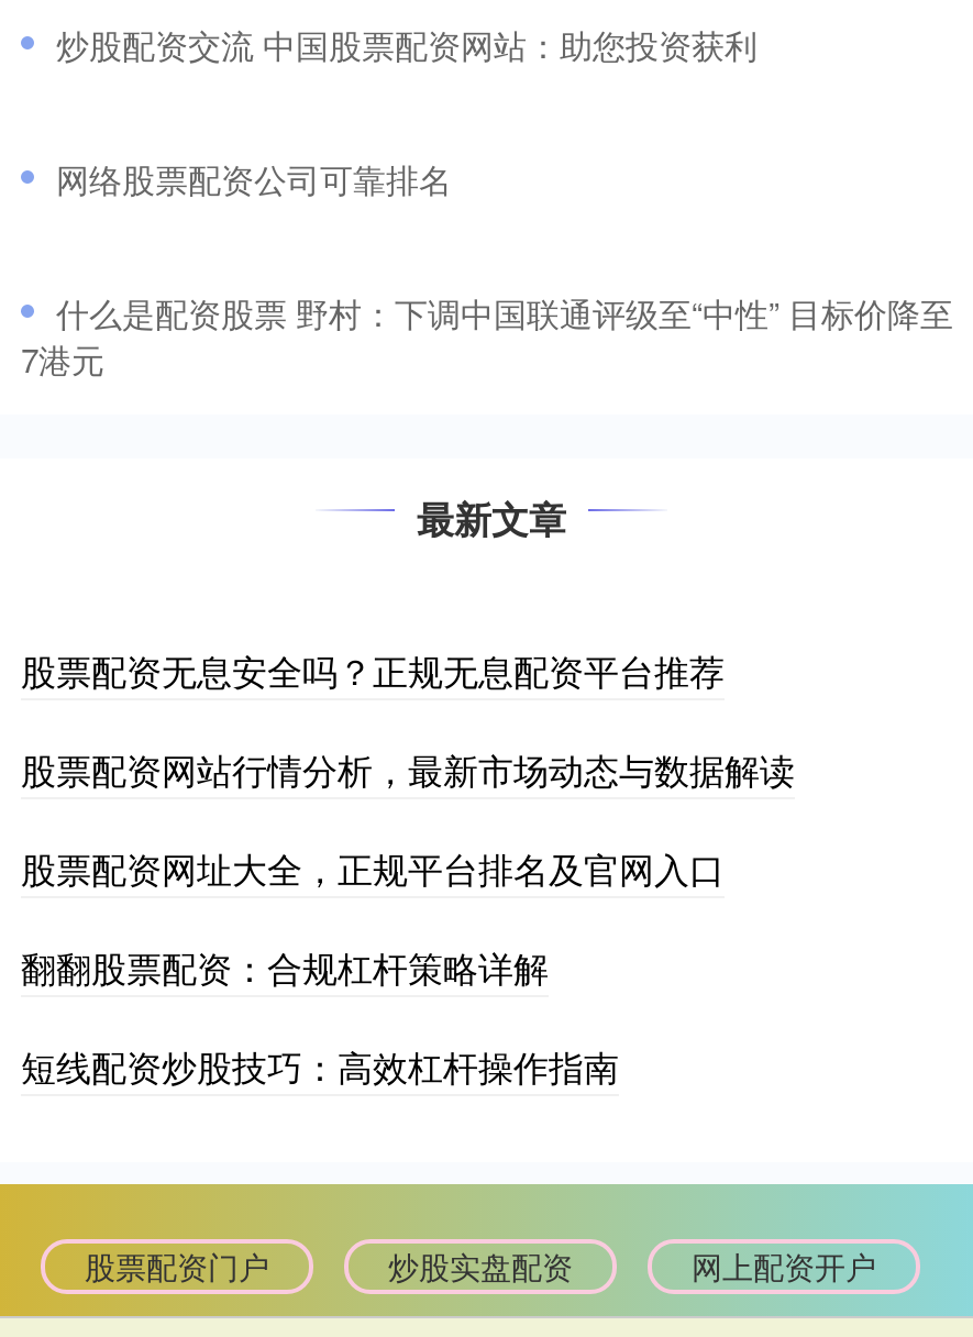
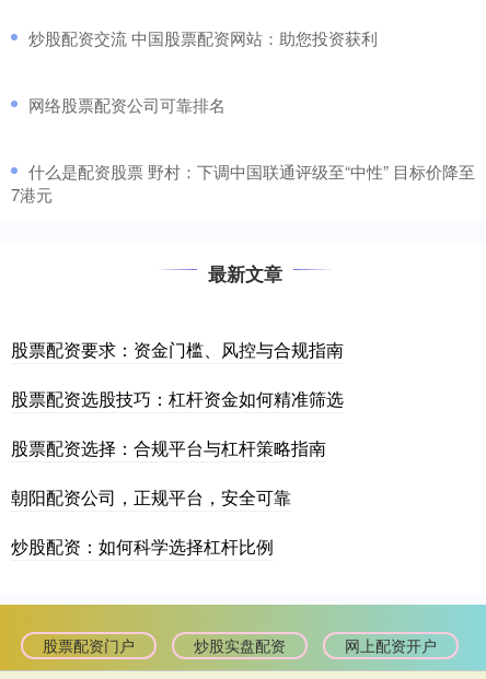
- 股票配资无息安全吗？正规无息配资平台推荐
+ 股票配资要求：资金门槛、风控与合规指南

- 股票配资网站行情分析，最新市场动态与数据解读
+ 股票配资选股技巧：杠杆资金如何精准筛选

- 股票配资网址大全，正规平台排名及官网入口
+ 股票配资选择：合规平台与杠杆策略指南

- 翻翻股票配资：合规杠杆策略详解
+ 朝阳配资公司，正规平台，安全可靠

- 短线配资炒股技巧：高效杠杆操作指南
+ 炒股配资：如何科学选择杠杆比例
